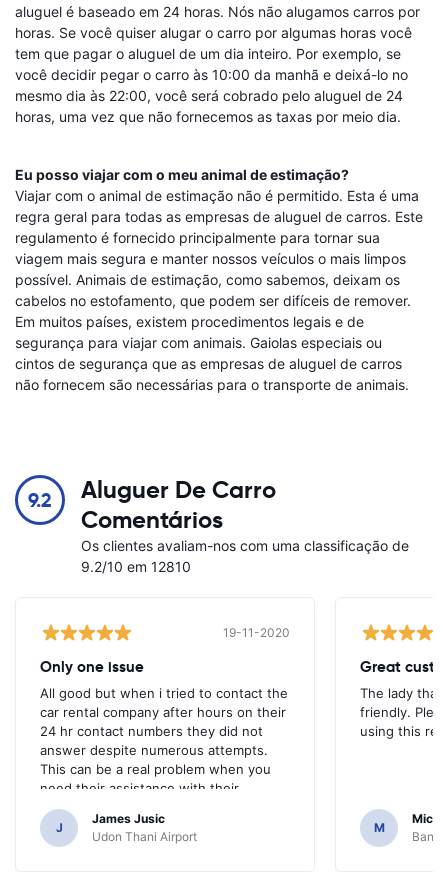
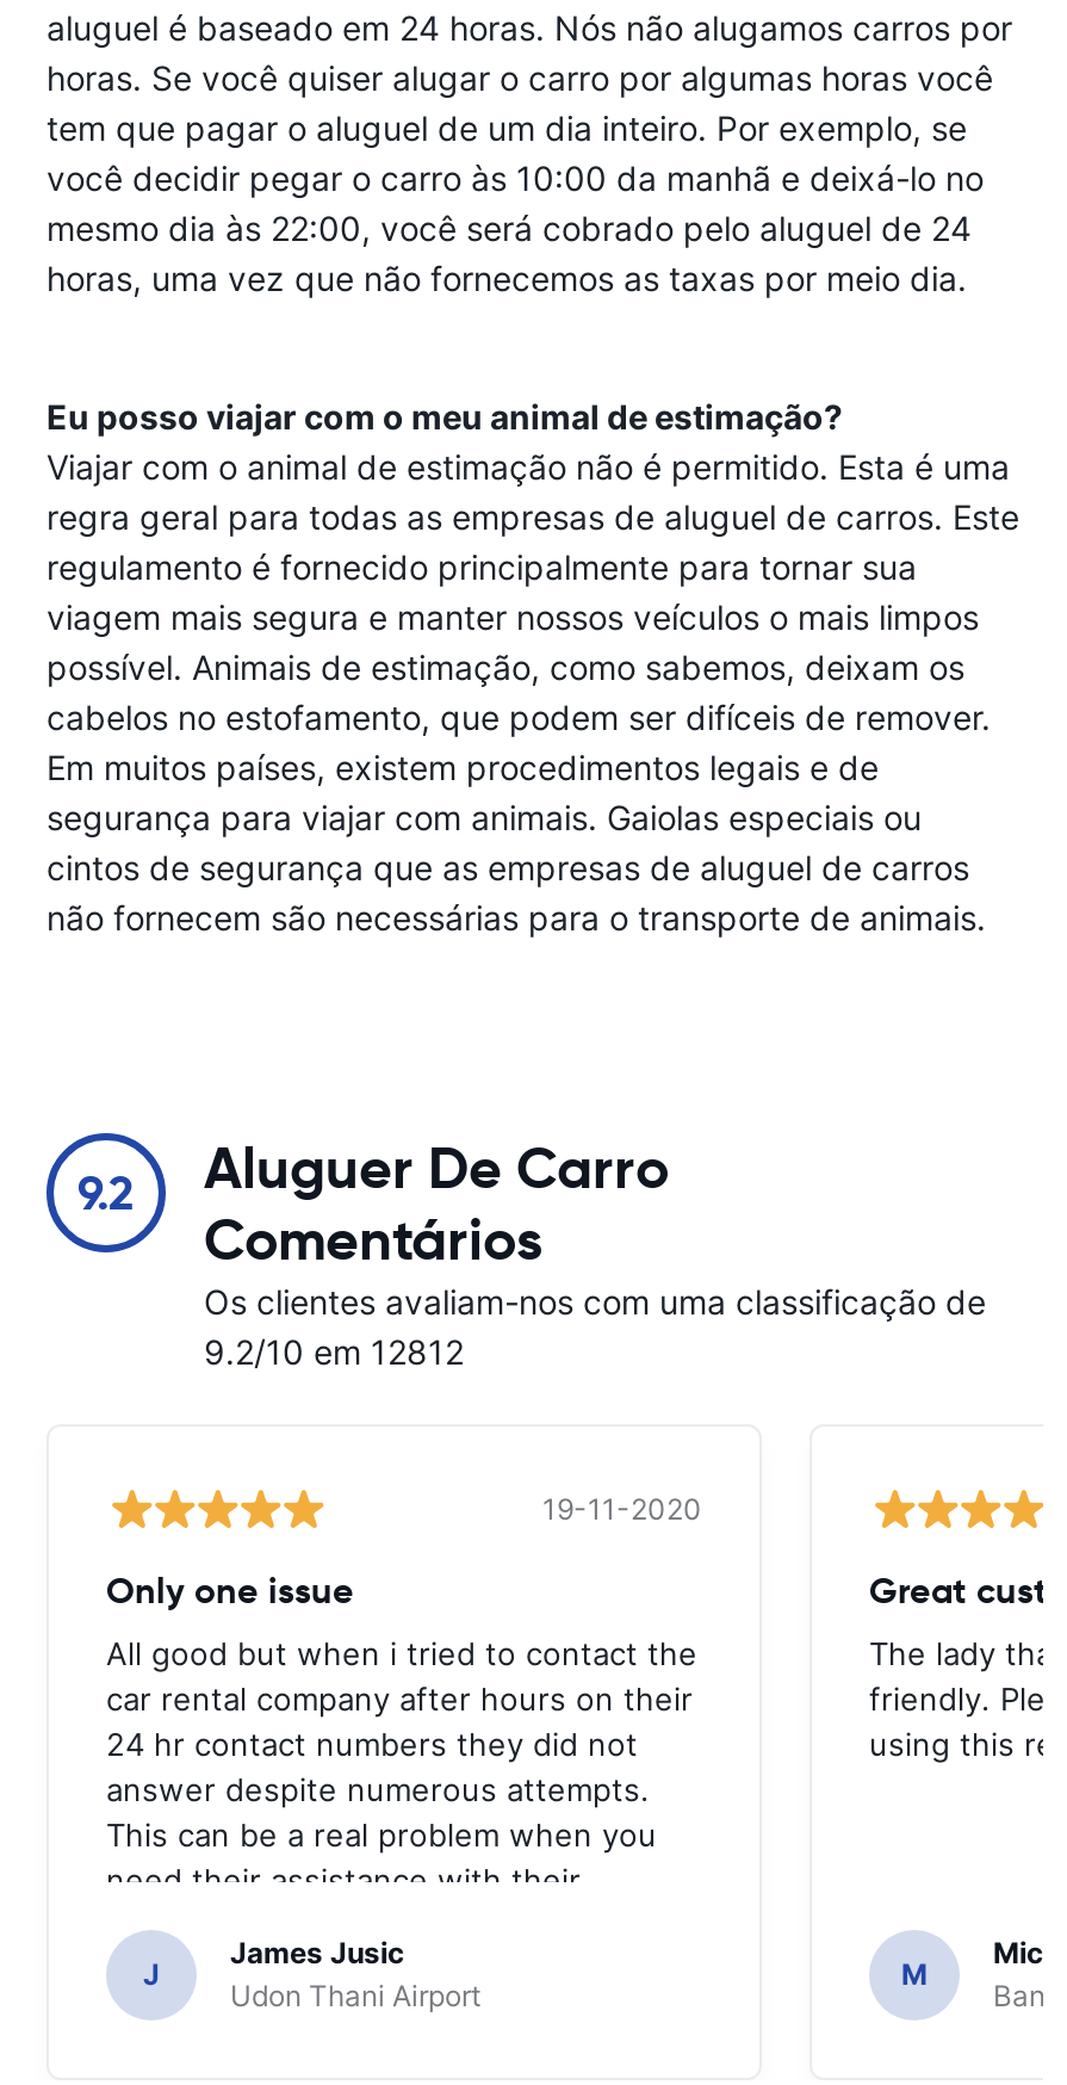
- 9.2/10 em 12810
+ 9.2/10 em 12812
